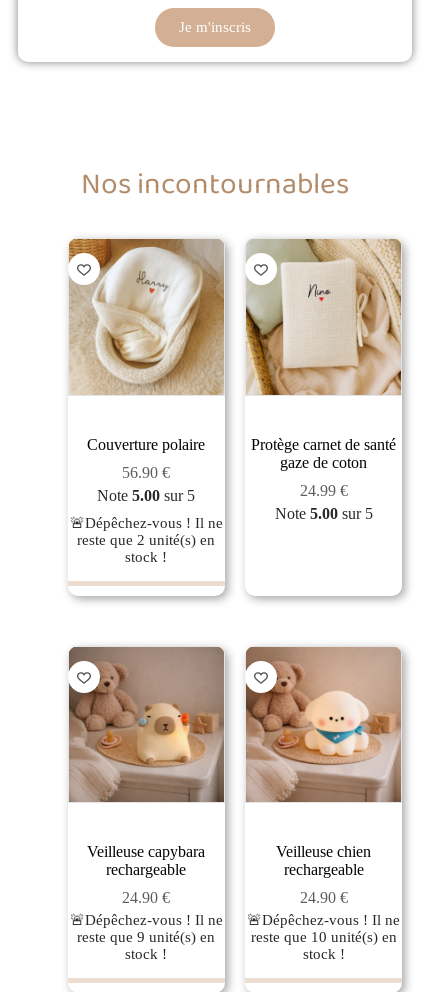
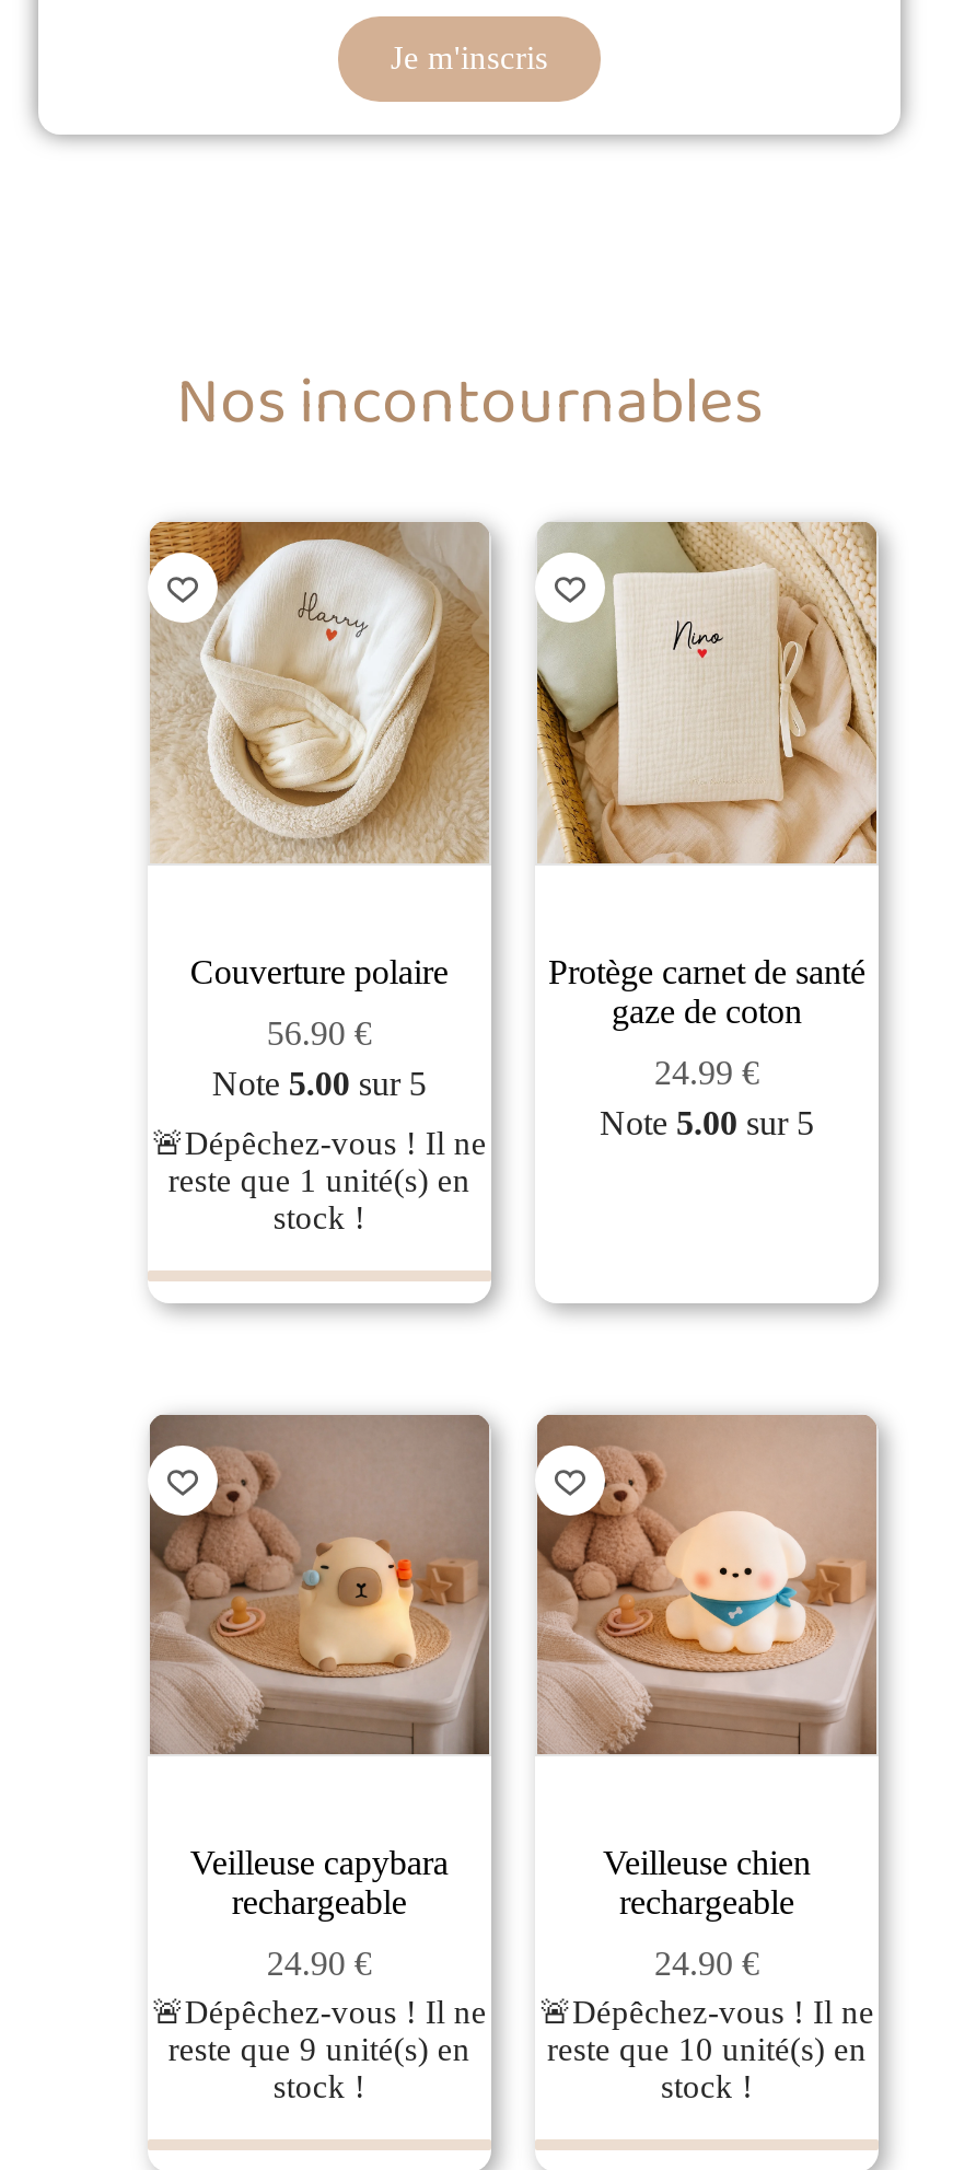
- reste que 2 unité(s) en
+ reste que 1 unité(s) en
